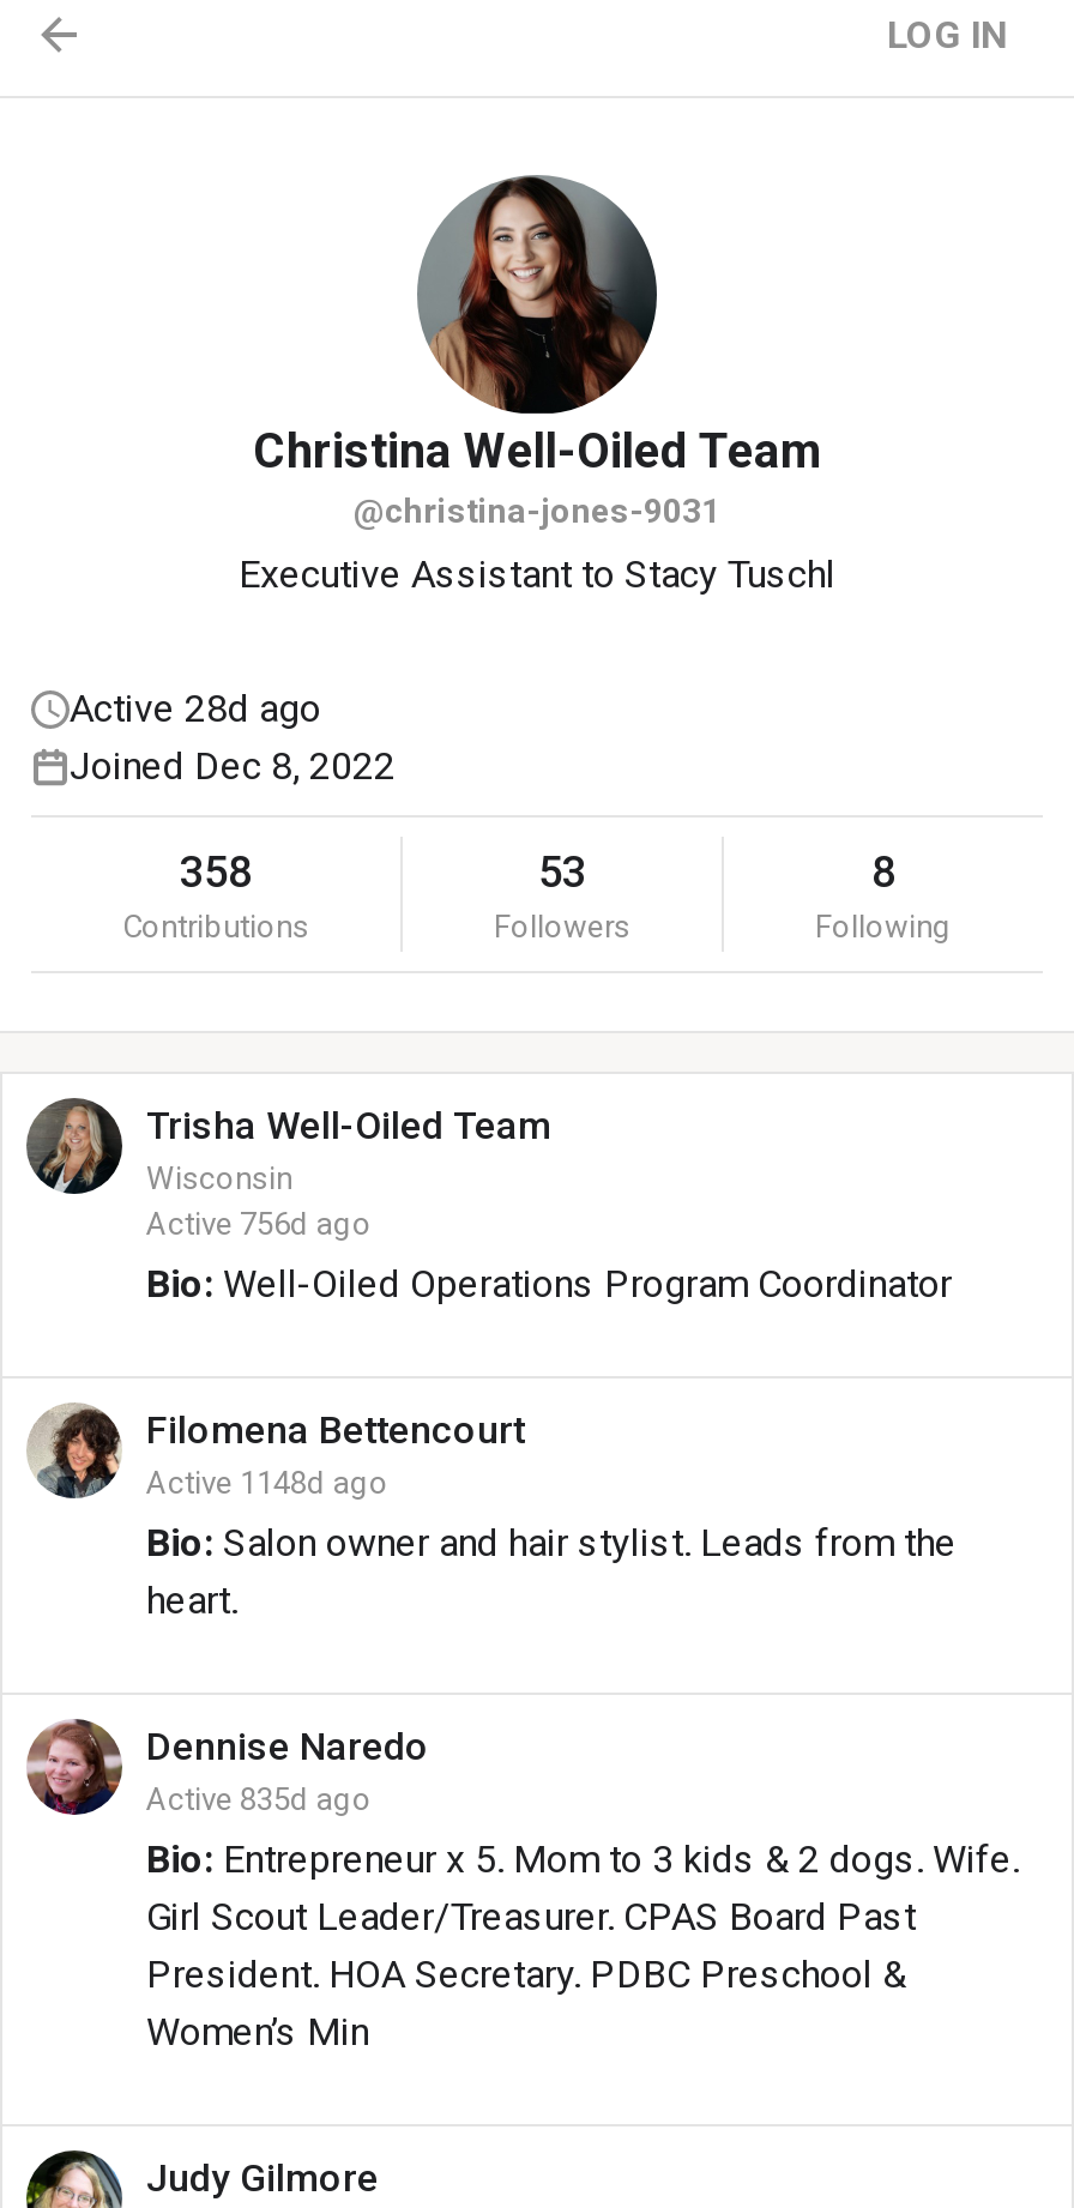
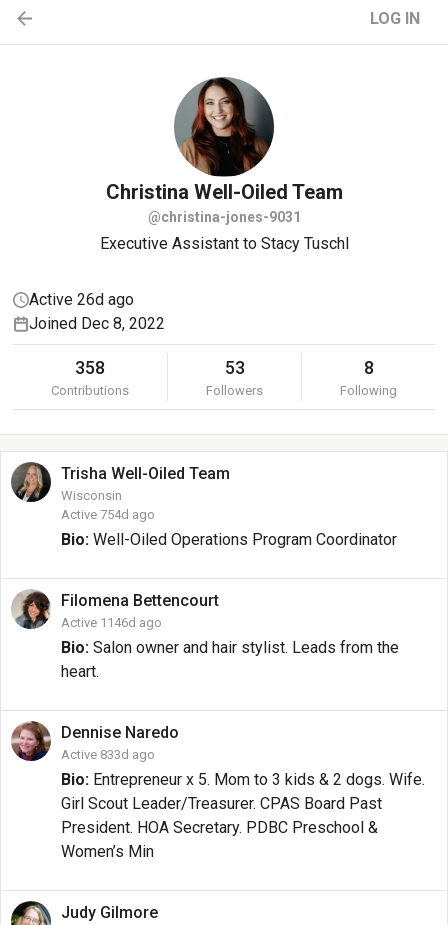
- Active 28d ago
+ Active 26d ago

- Active 756d ago
+ Active 754d ago

- Active 1148d ago
+ Active 1146d ago

- Active 835d ago
+ Active 833d ago
